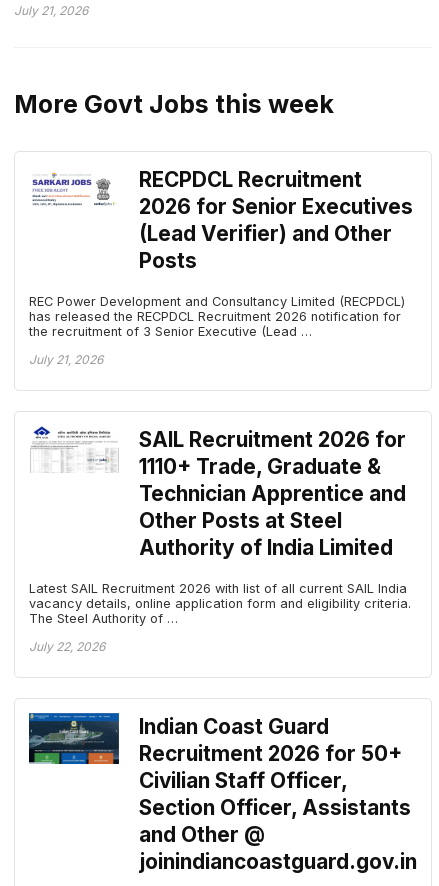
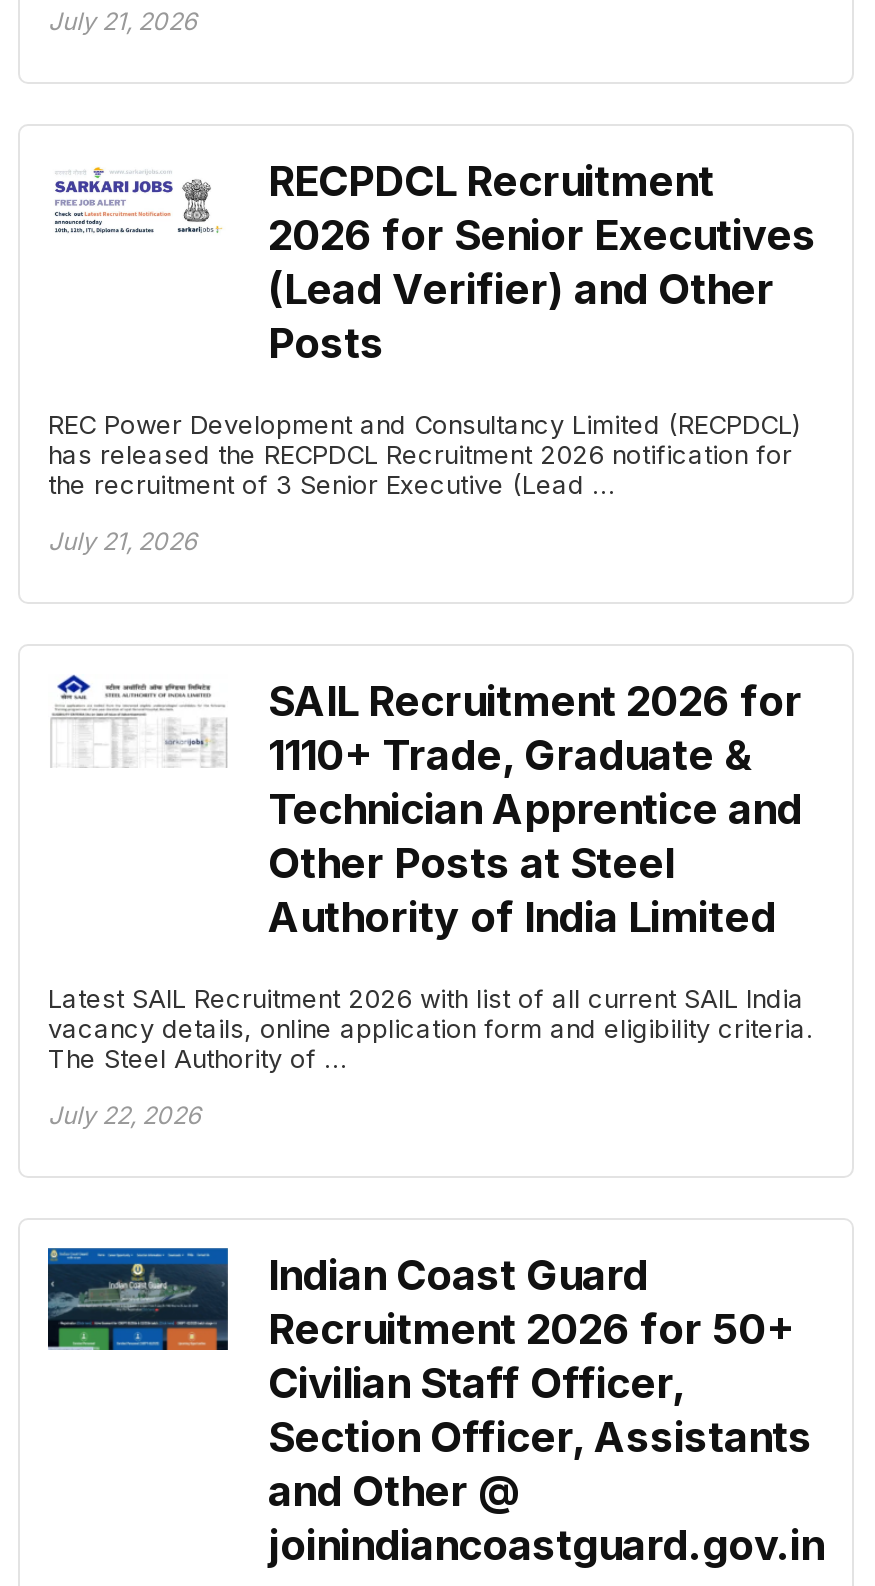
- More Govt Jobs this week
